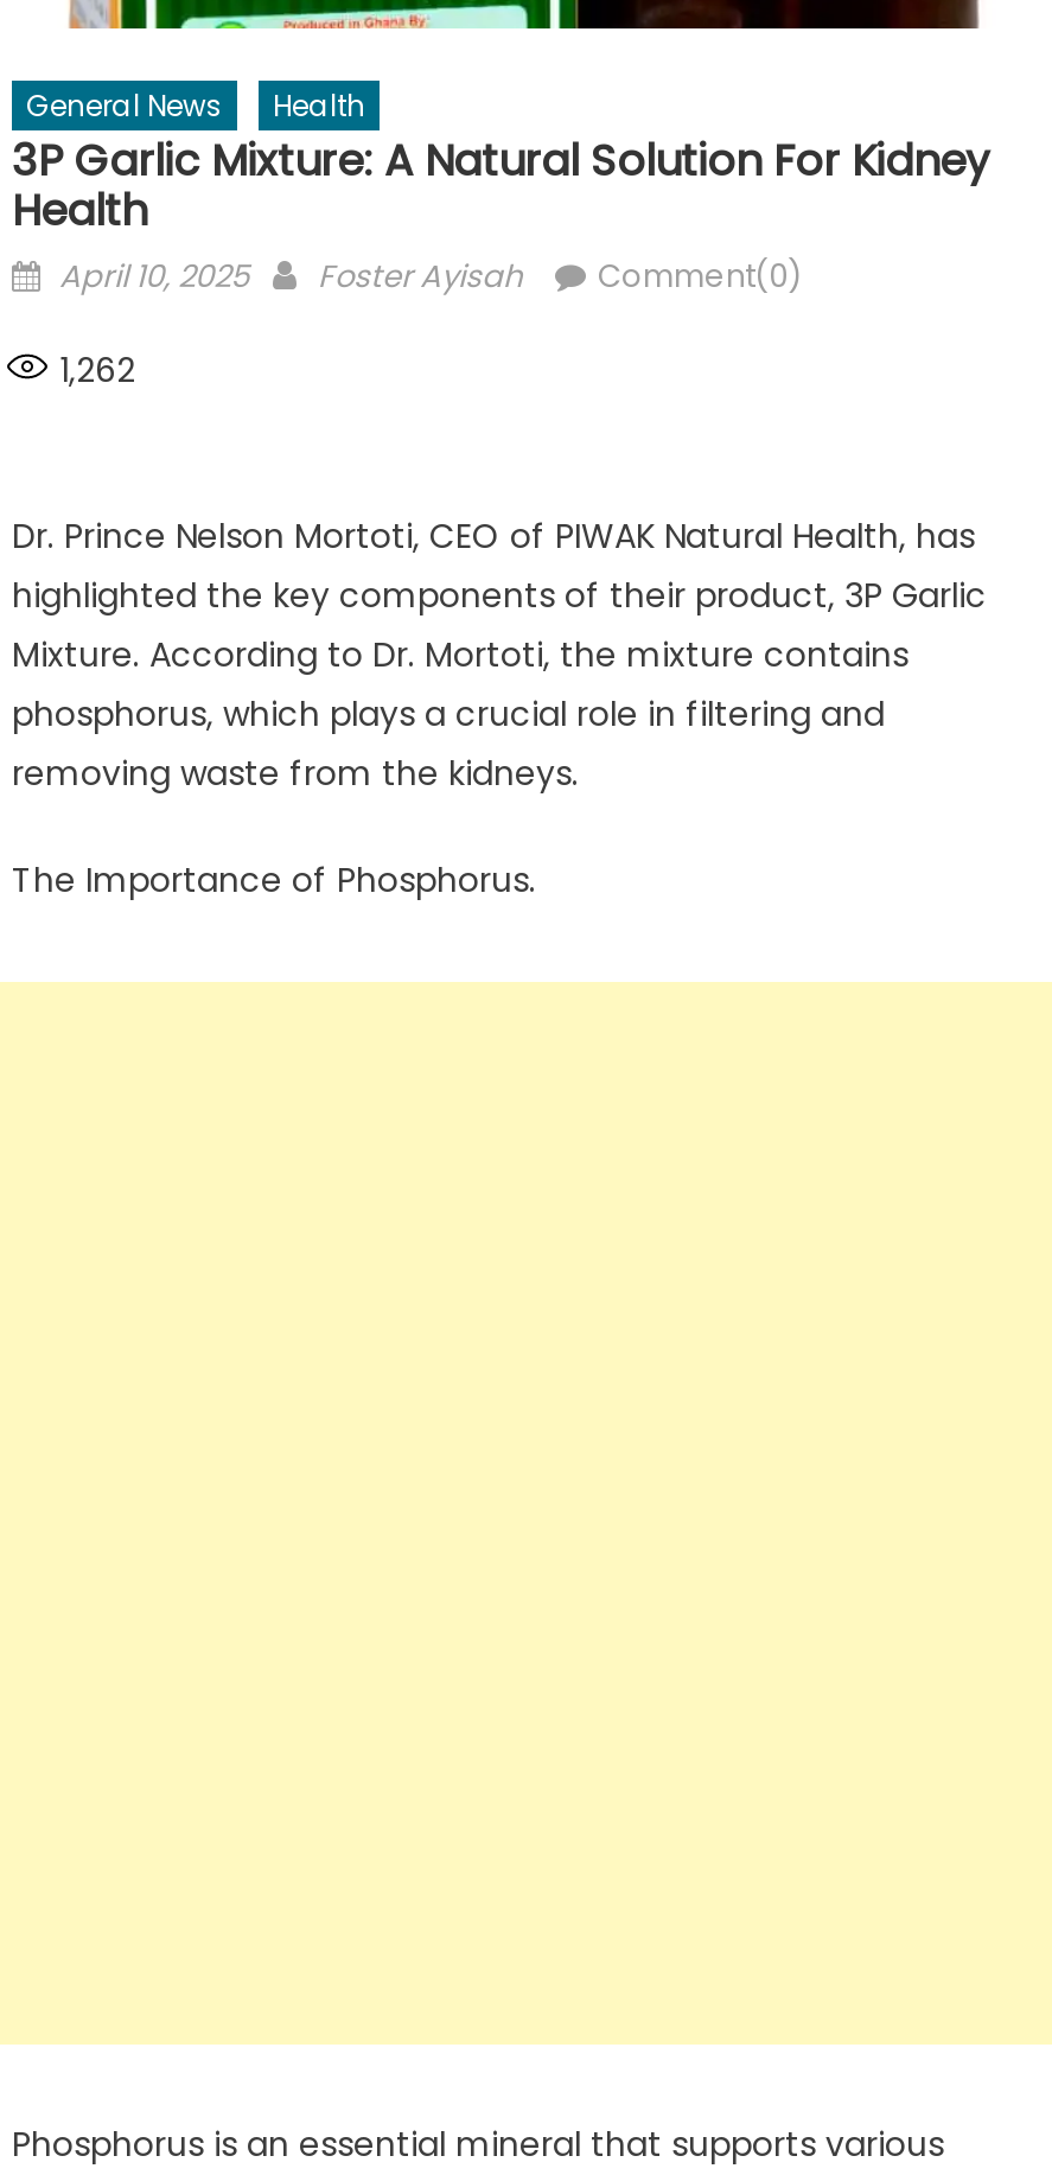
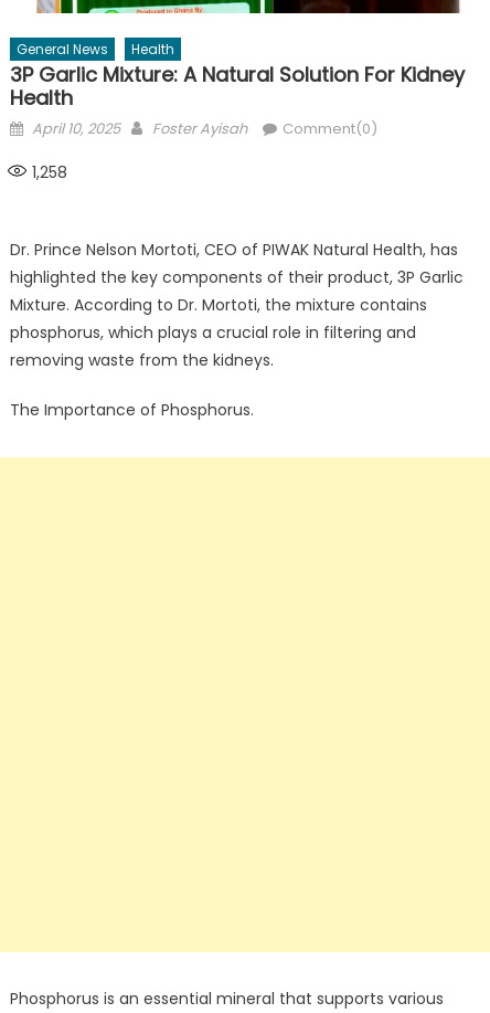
- 1,262
+ 1,258
